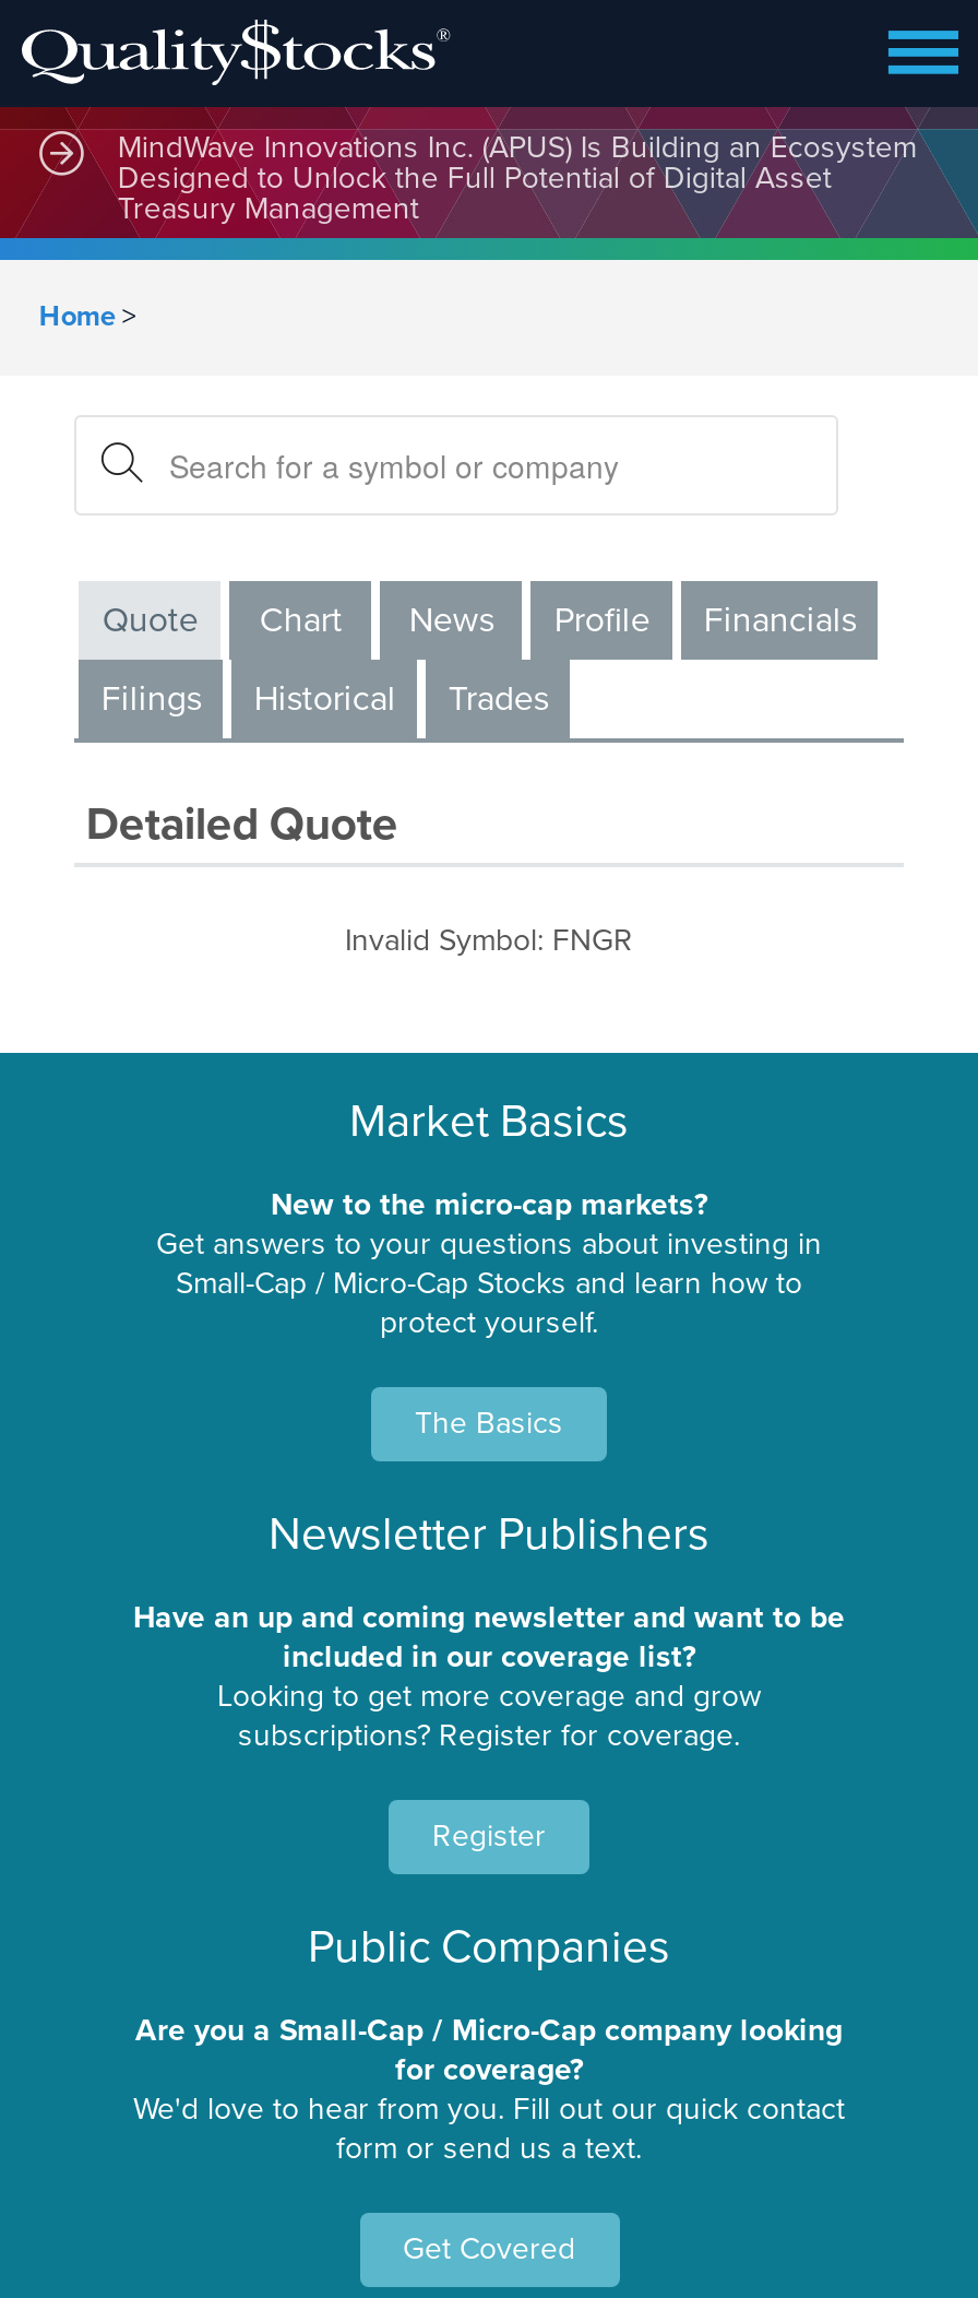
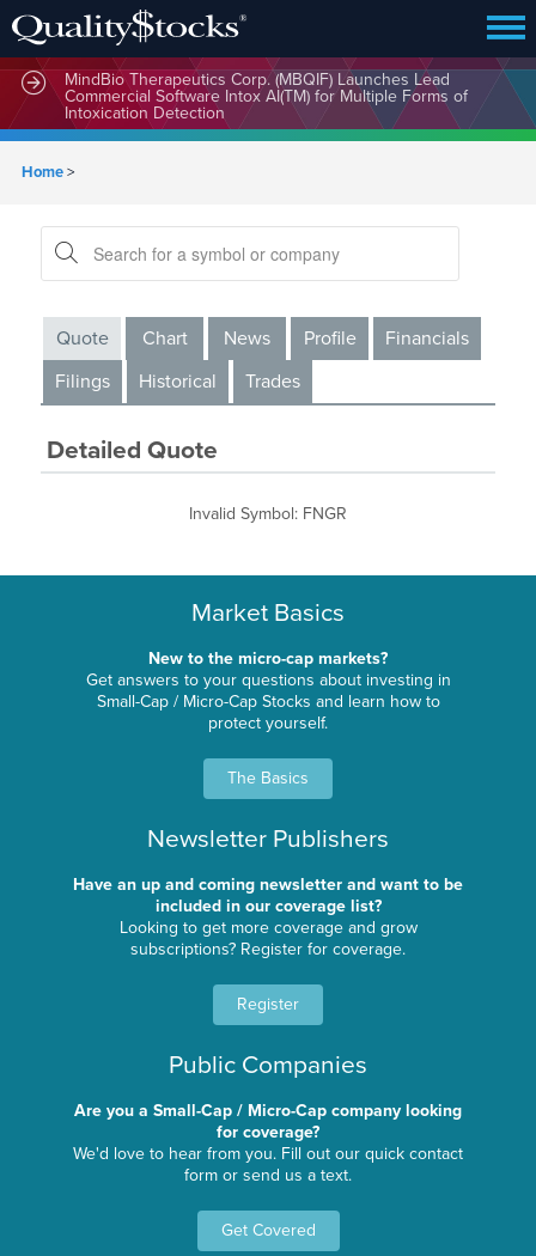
- MindWave Innovations Inc. (APUS) Is Building an Ecosystem
- Designed to Unlock the Full Potential of Digital Asset
- Treasury Management
+ MindBio Therapeutics Corp. (MBQIF) Launches Lead
+ Commercial Software Intox AI(TM) for Multiple Forms of
+ Intoxication Detection
